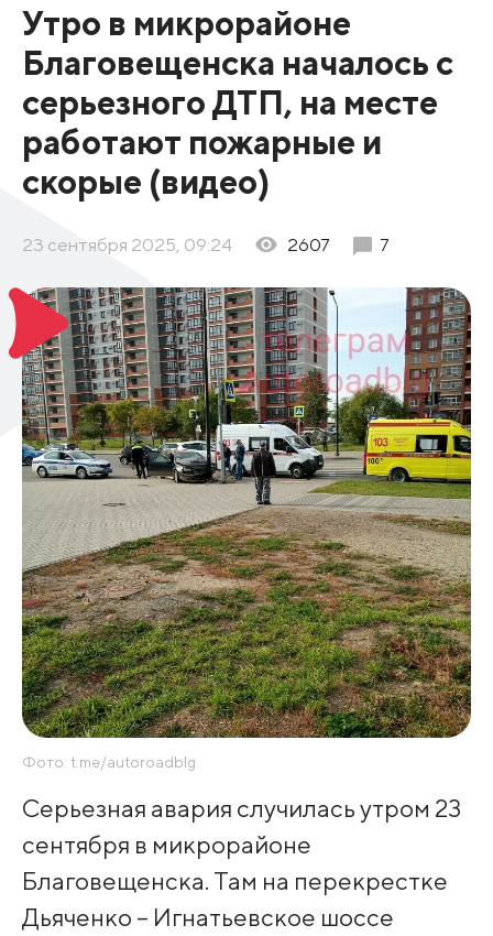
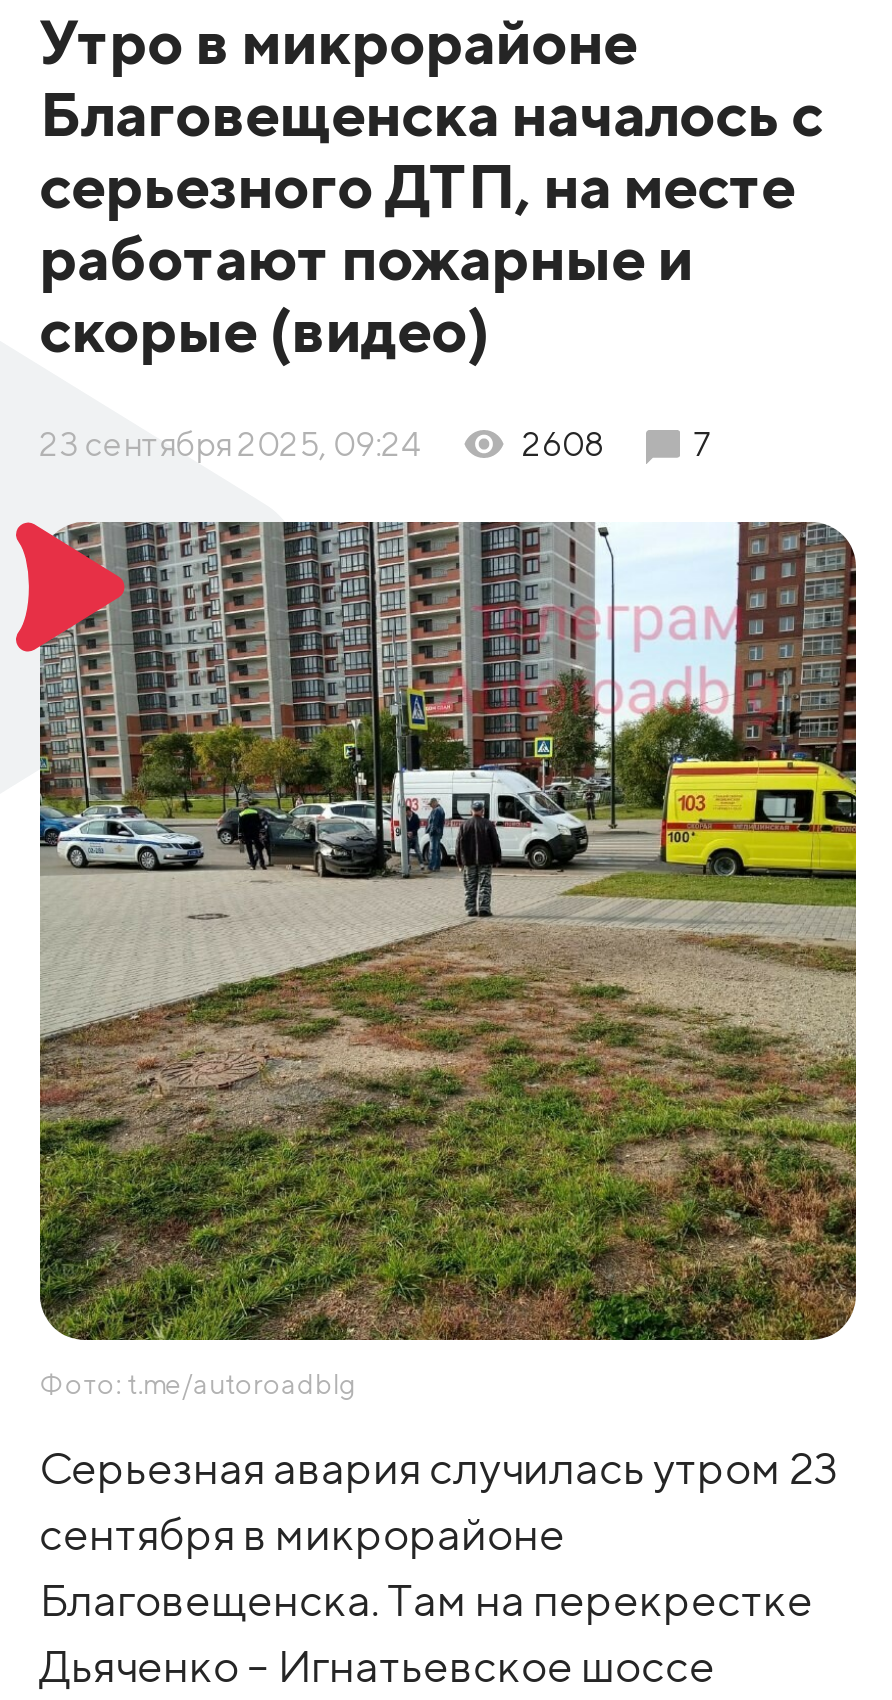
- 2607
+ 2608
